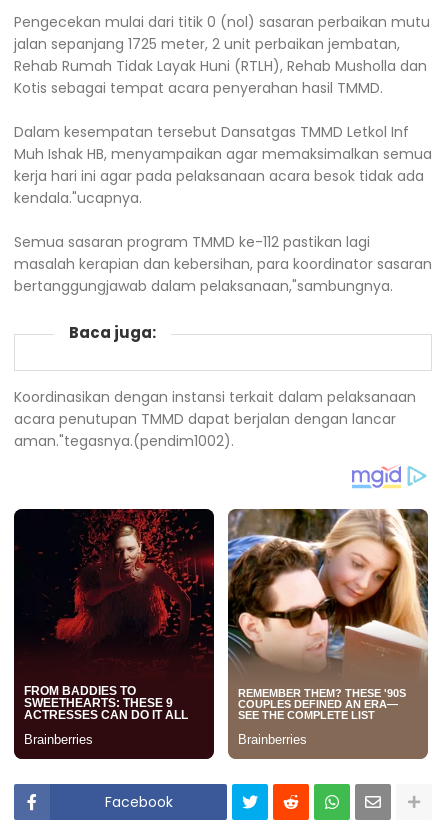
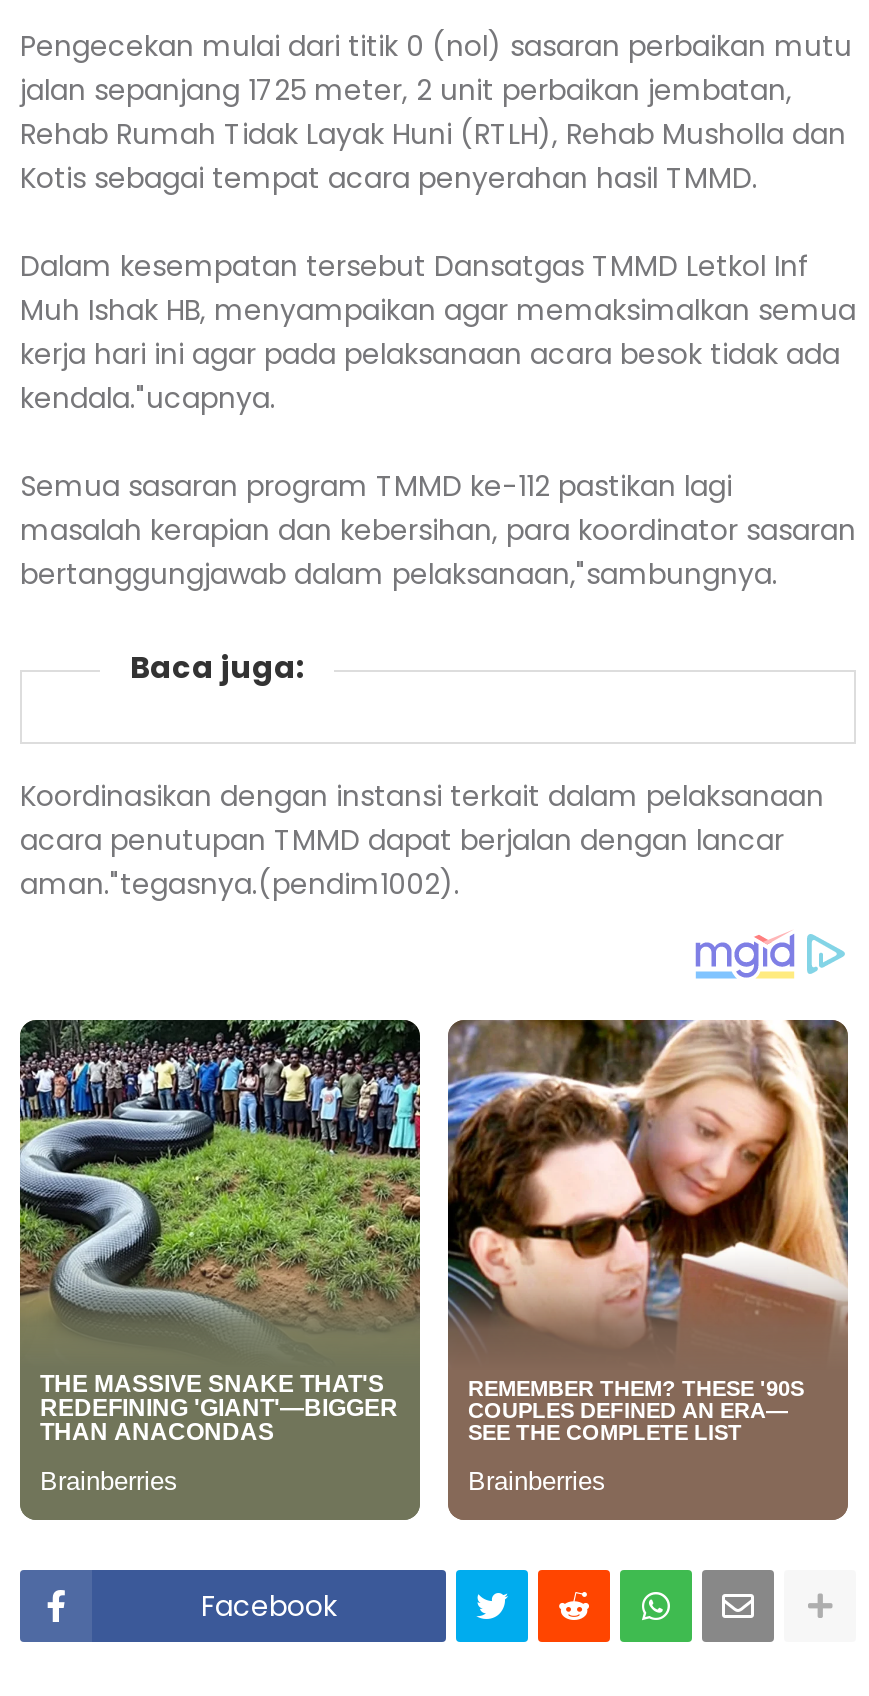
- [image]
+ [image]
